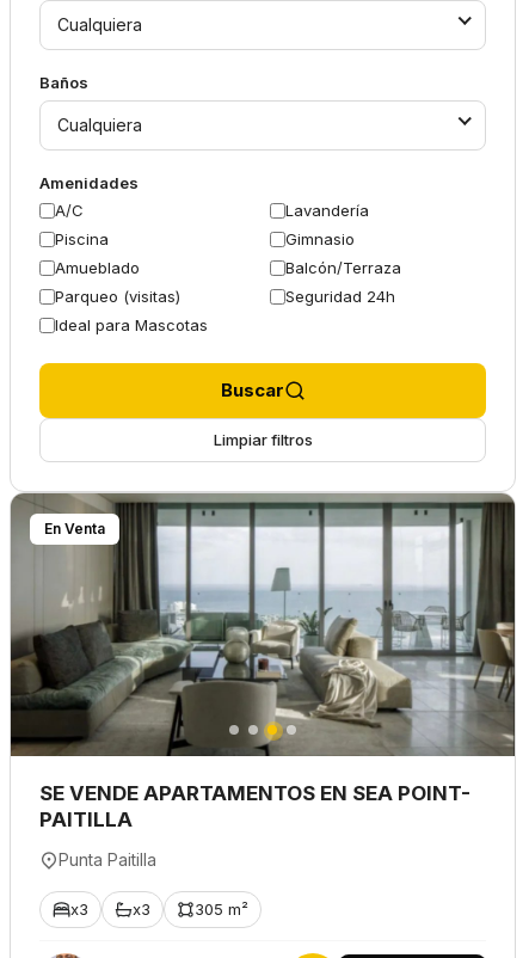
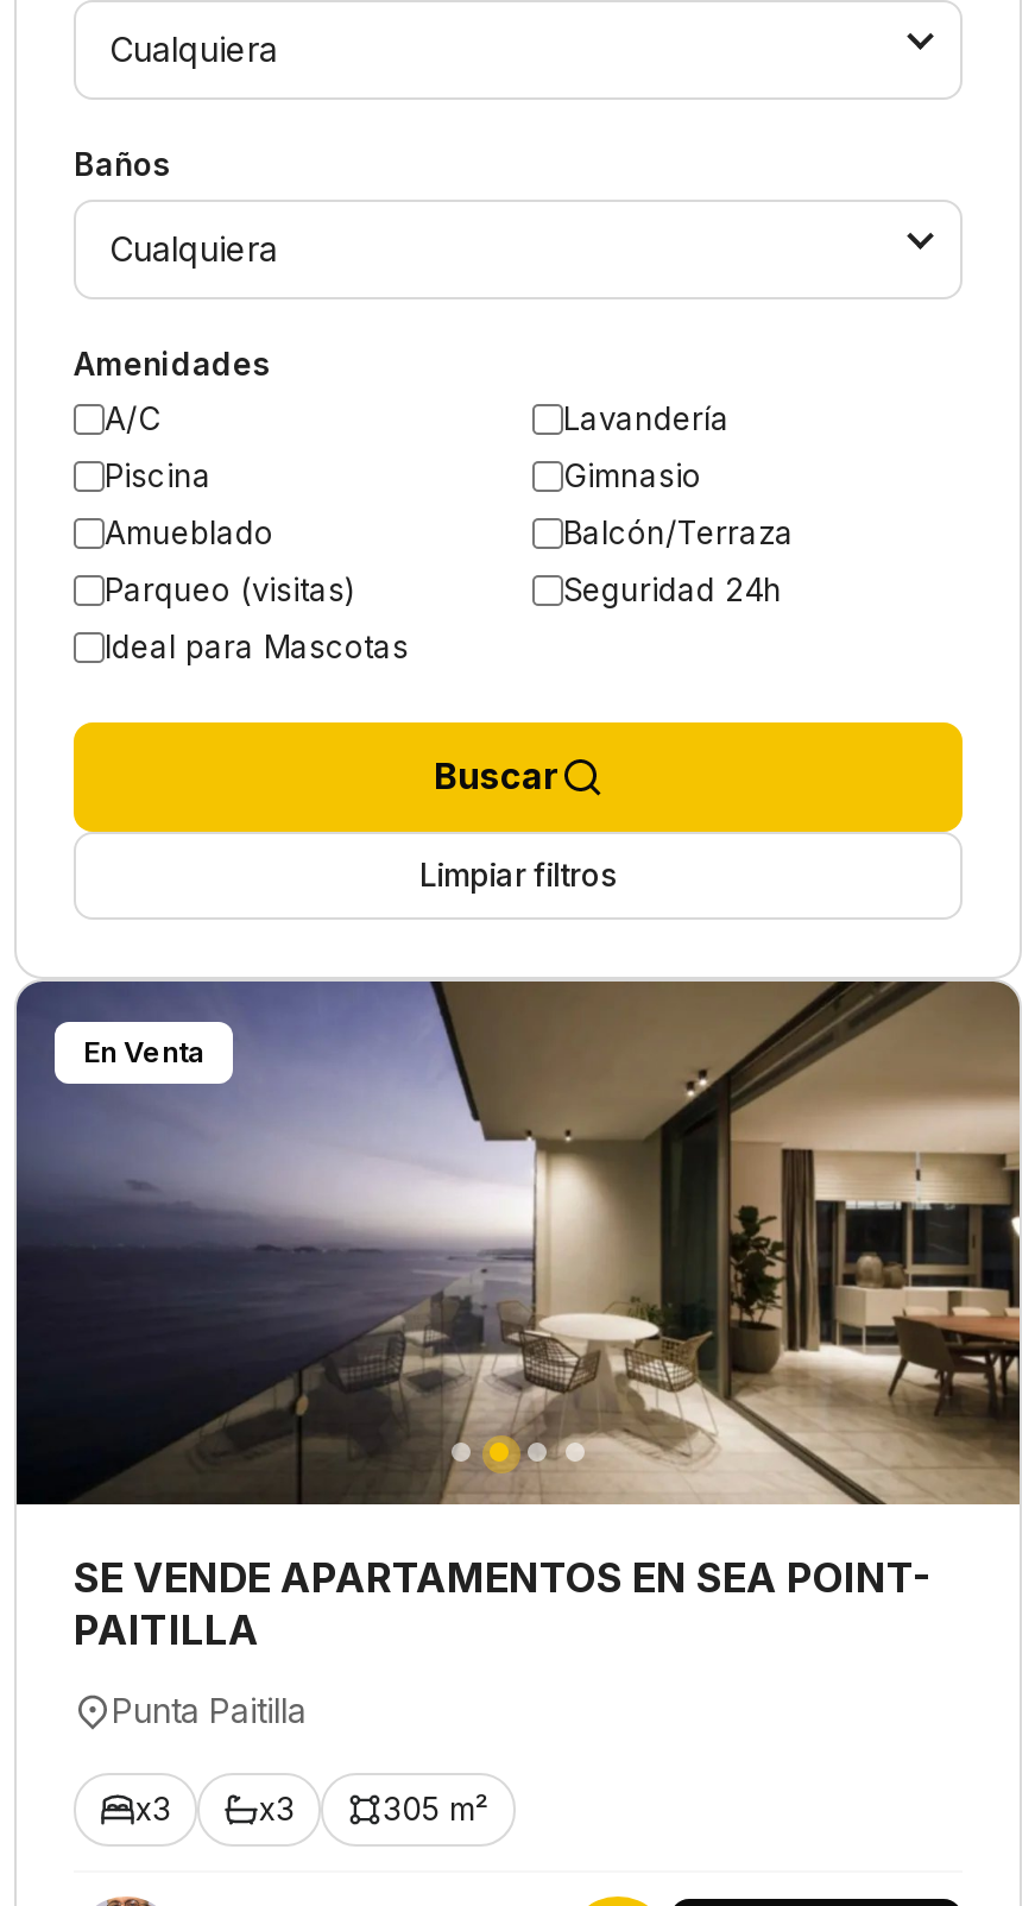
- [image]
+ [image]
